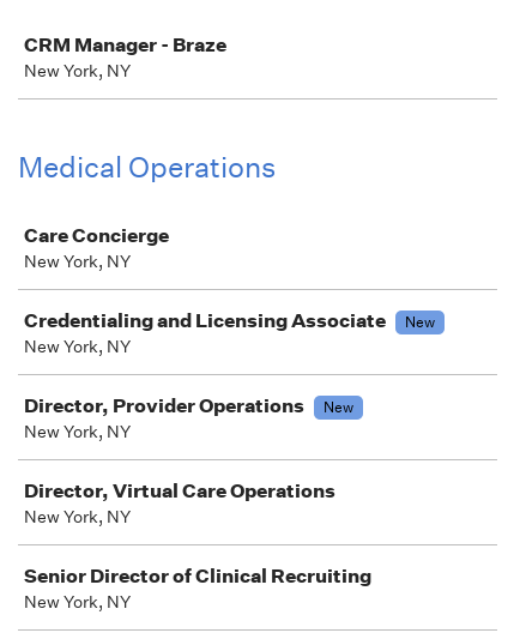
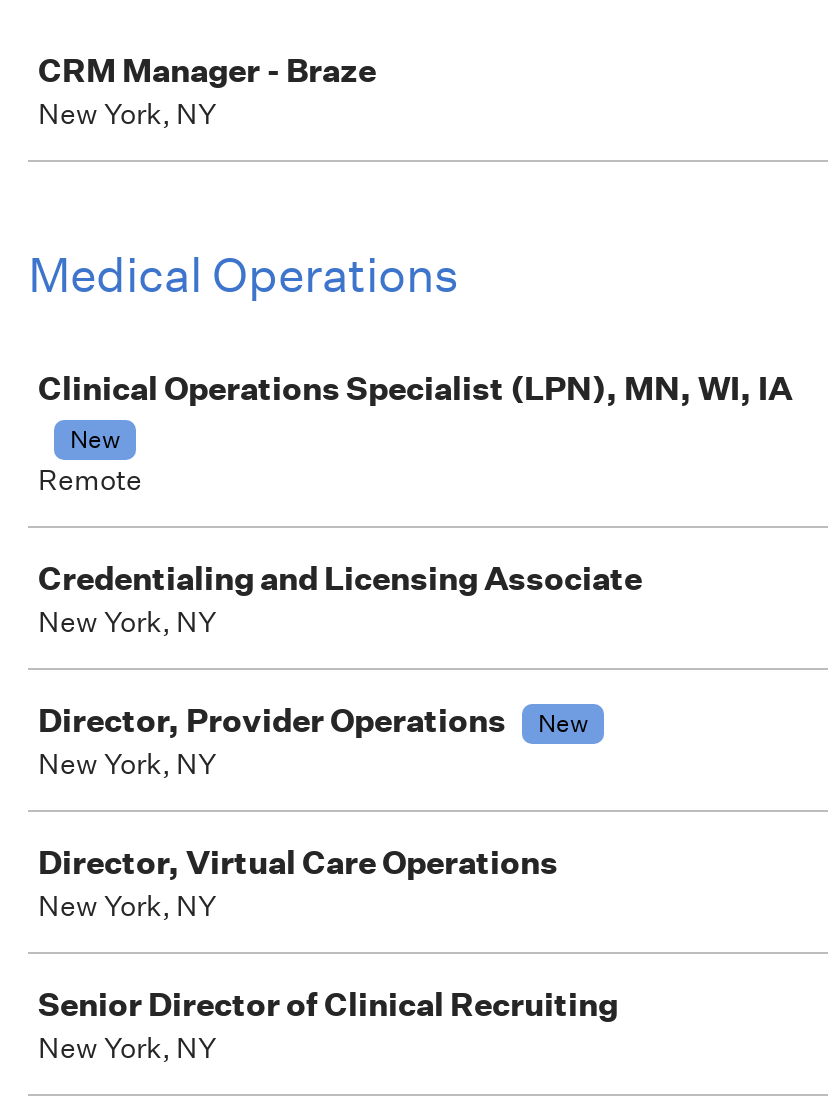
- Care Concierge
- New York, NY
+ Clinical Operations Specialist (LPN), MN, WI, IA
+ New
+ Remote

- New
